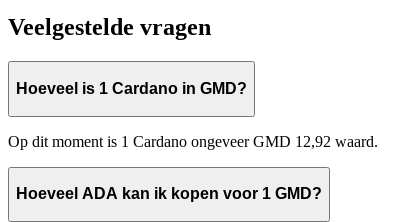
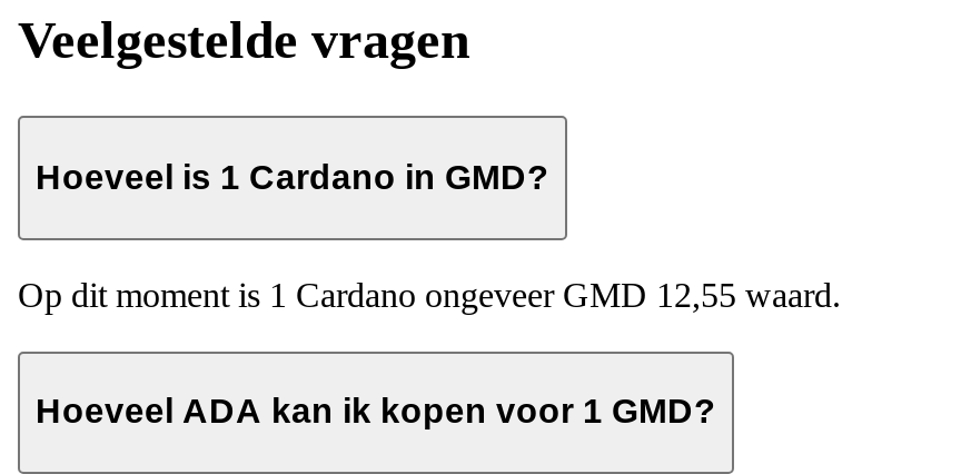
- Op dit moment is 1 Cardano ongeveer GMD 12,92 waard.
+ Op dit moment is 1 Cardano ongeveer GMD 12,55 waard.
